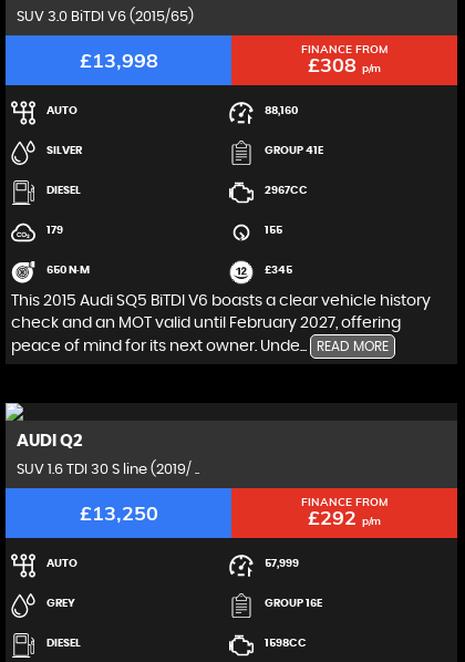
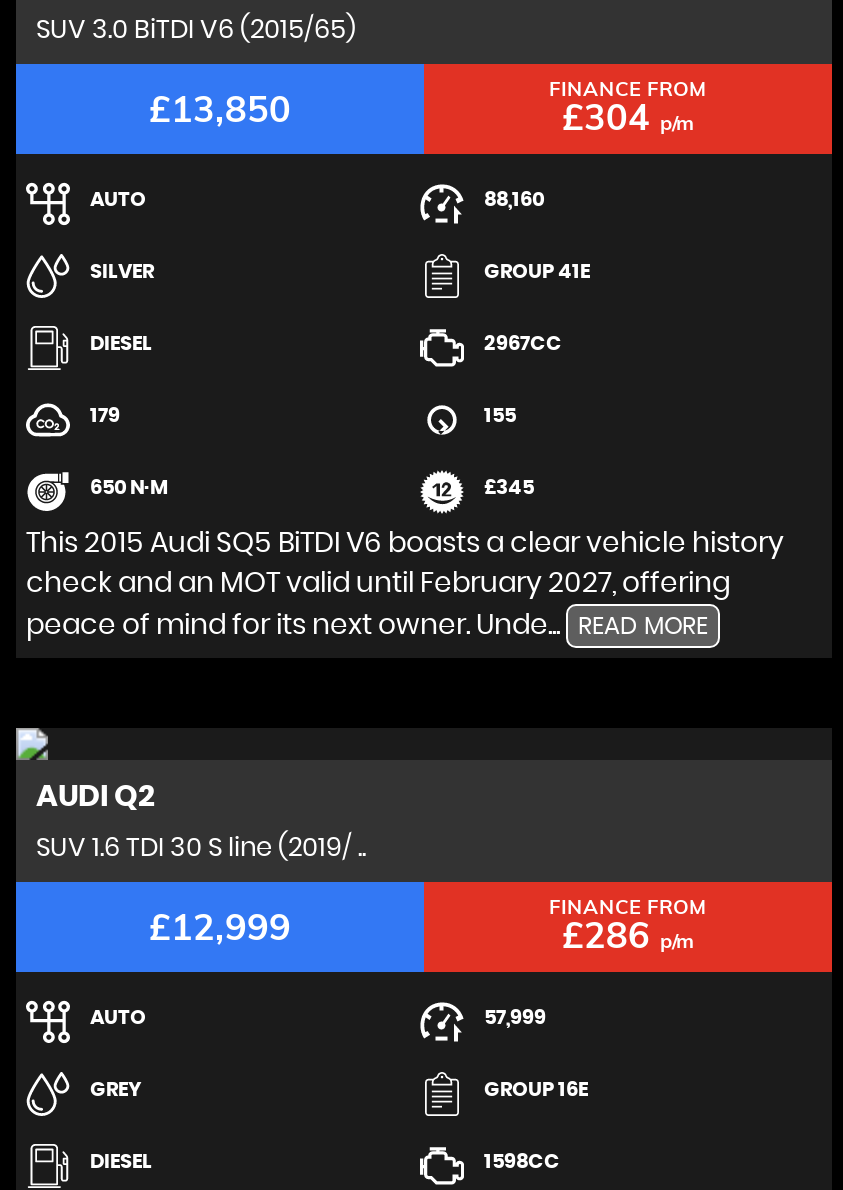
- £13,998
+ £13,850

- £308 p/m
+ £304 p/m

- £13,250
+ £12,999

- £292 p/m
+ £286 p/m
